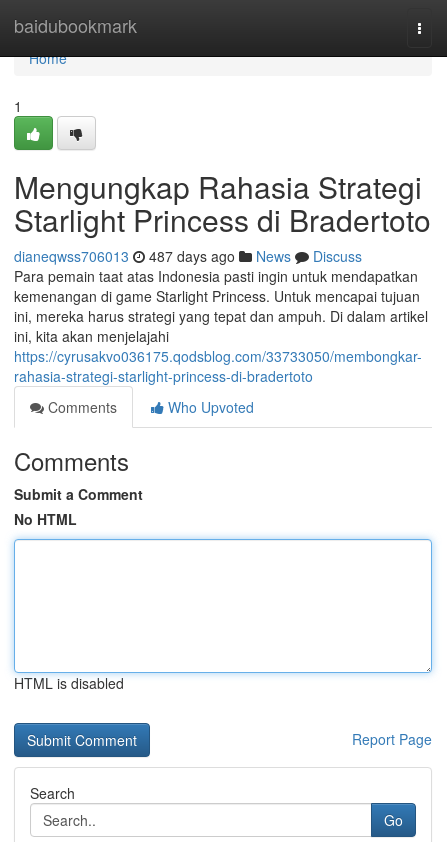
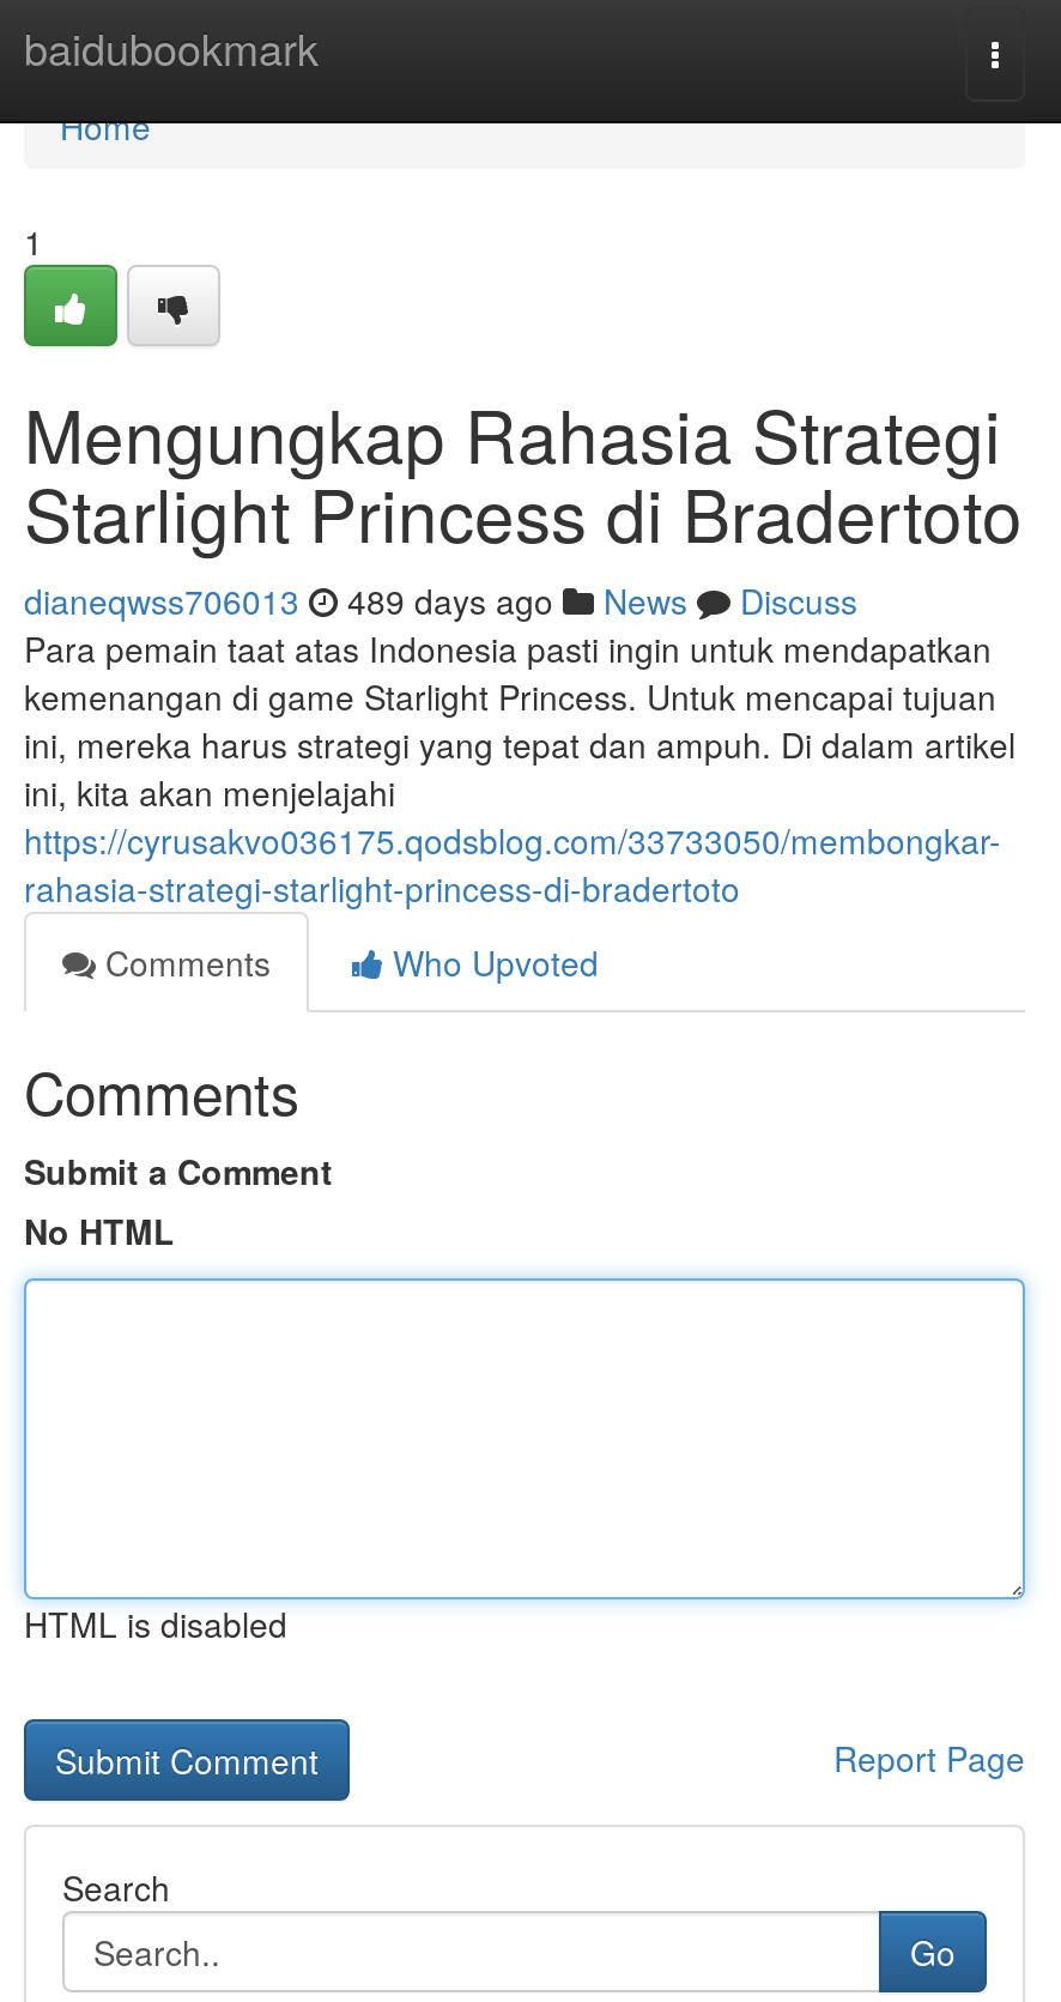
- dianeqwss706013 487 days ago News Discuss
+ dianeqwss706013 489 days ago News Discuss
